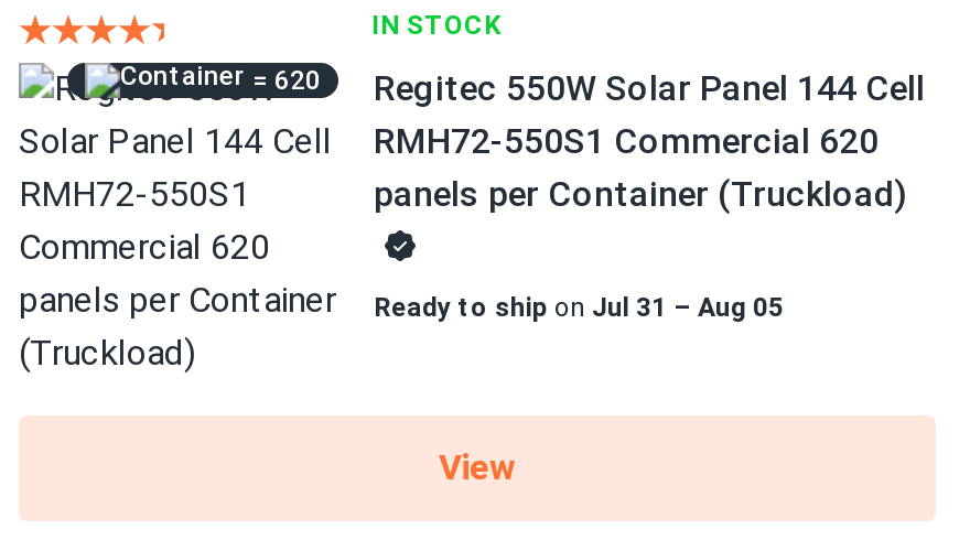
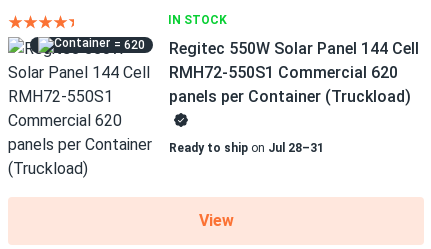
- Ready to ship on Jul 31 – Aug 05
+ Ready to ship on Jul 28–31
